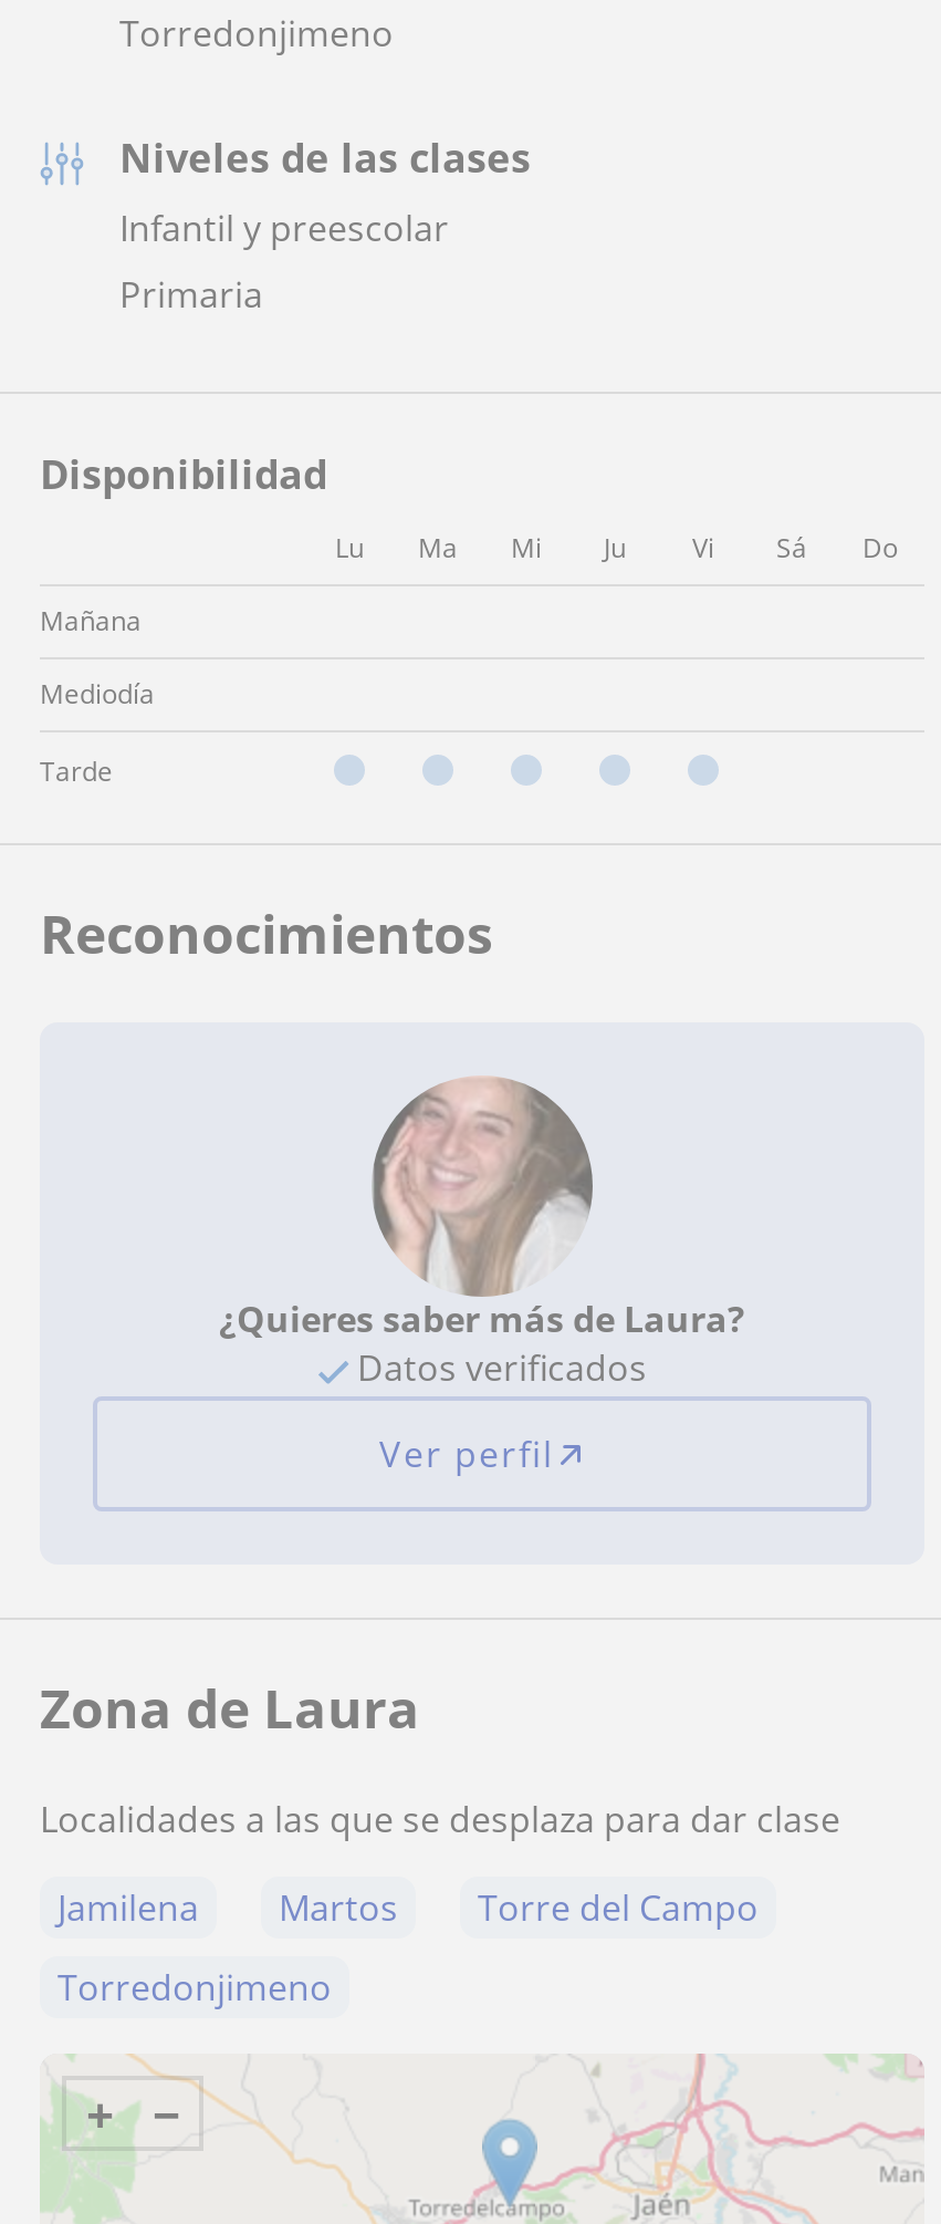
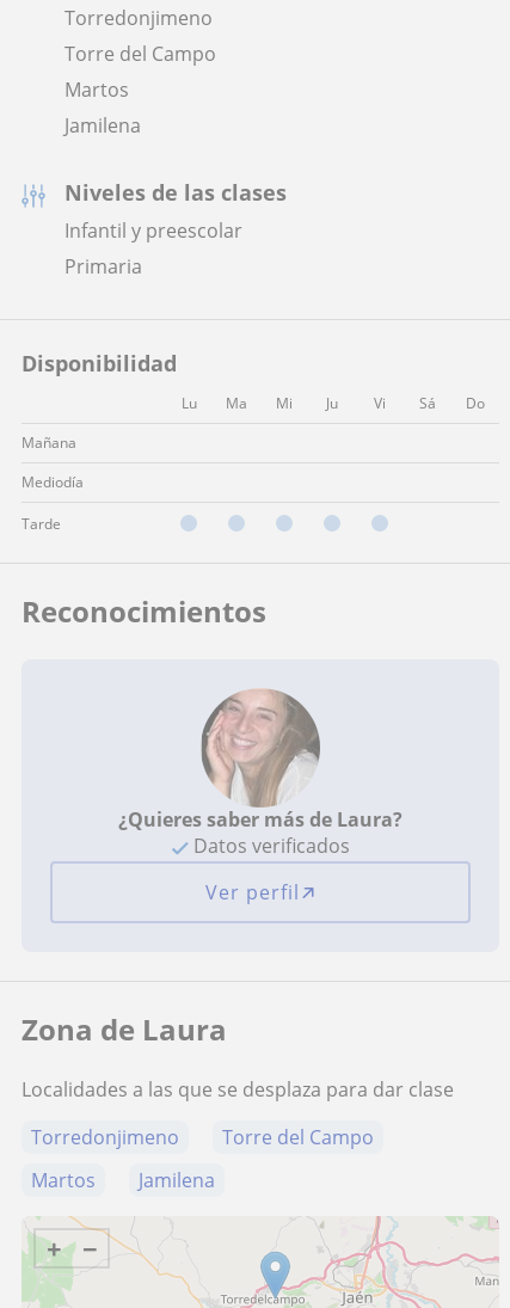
+ Torre del Campo
+ Martos
+ Jamilena

- Jamilena
- Martos
- Torre del Campo

+ Torre del Campo
+ Martos
+ Jamilena
